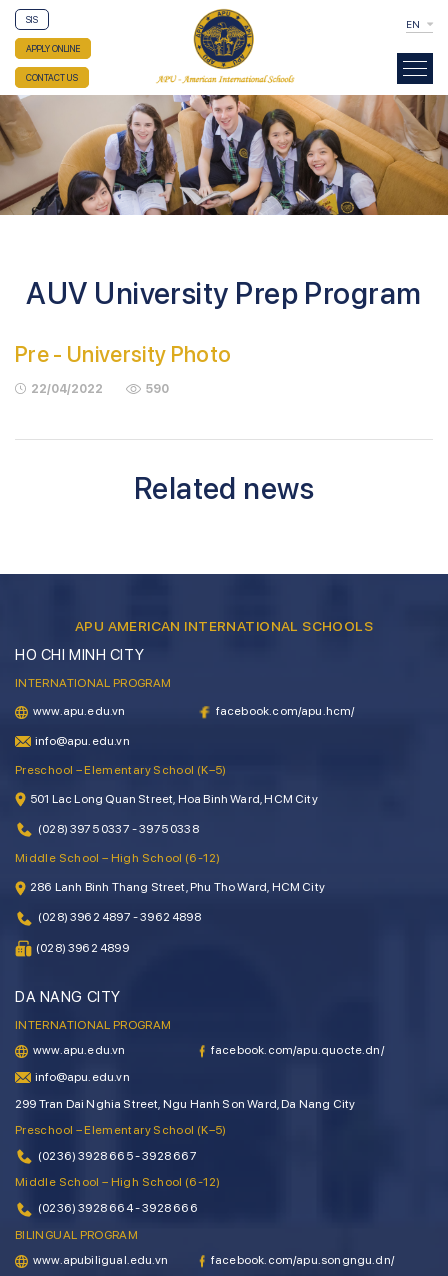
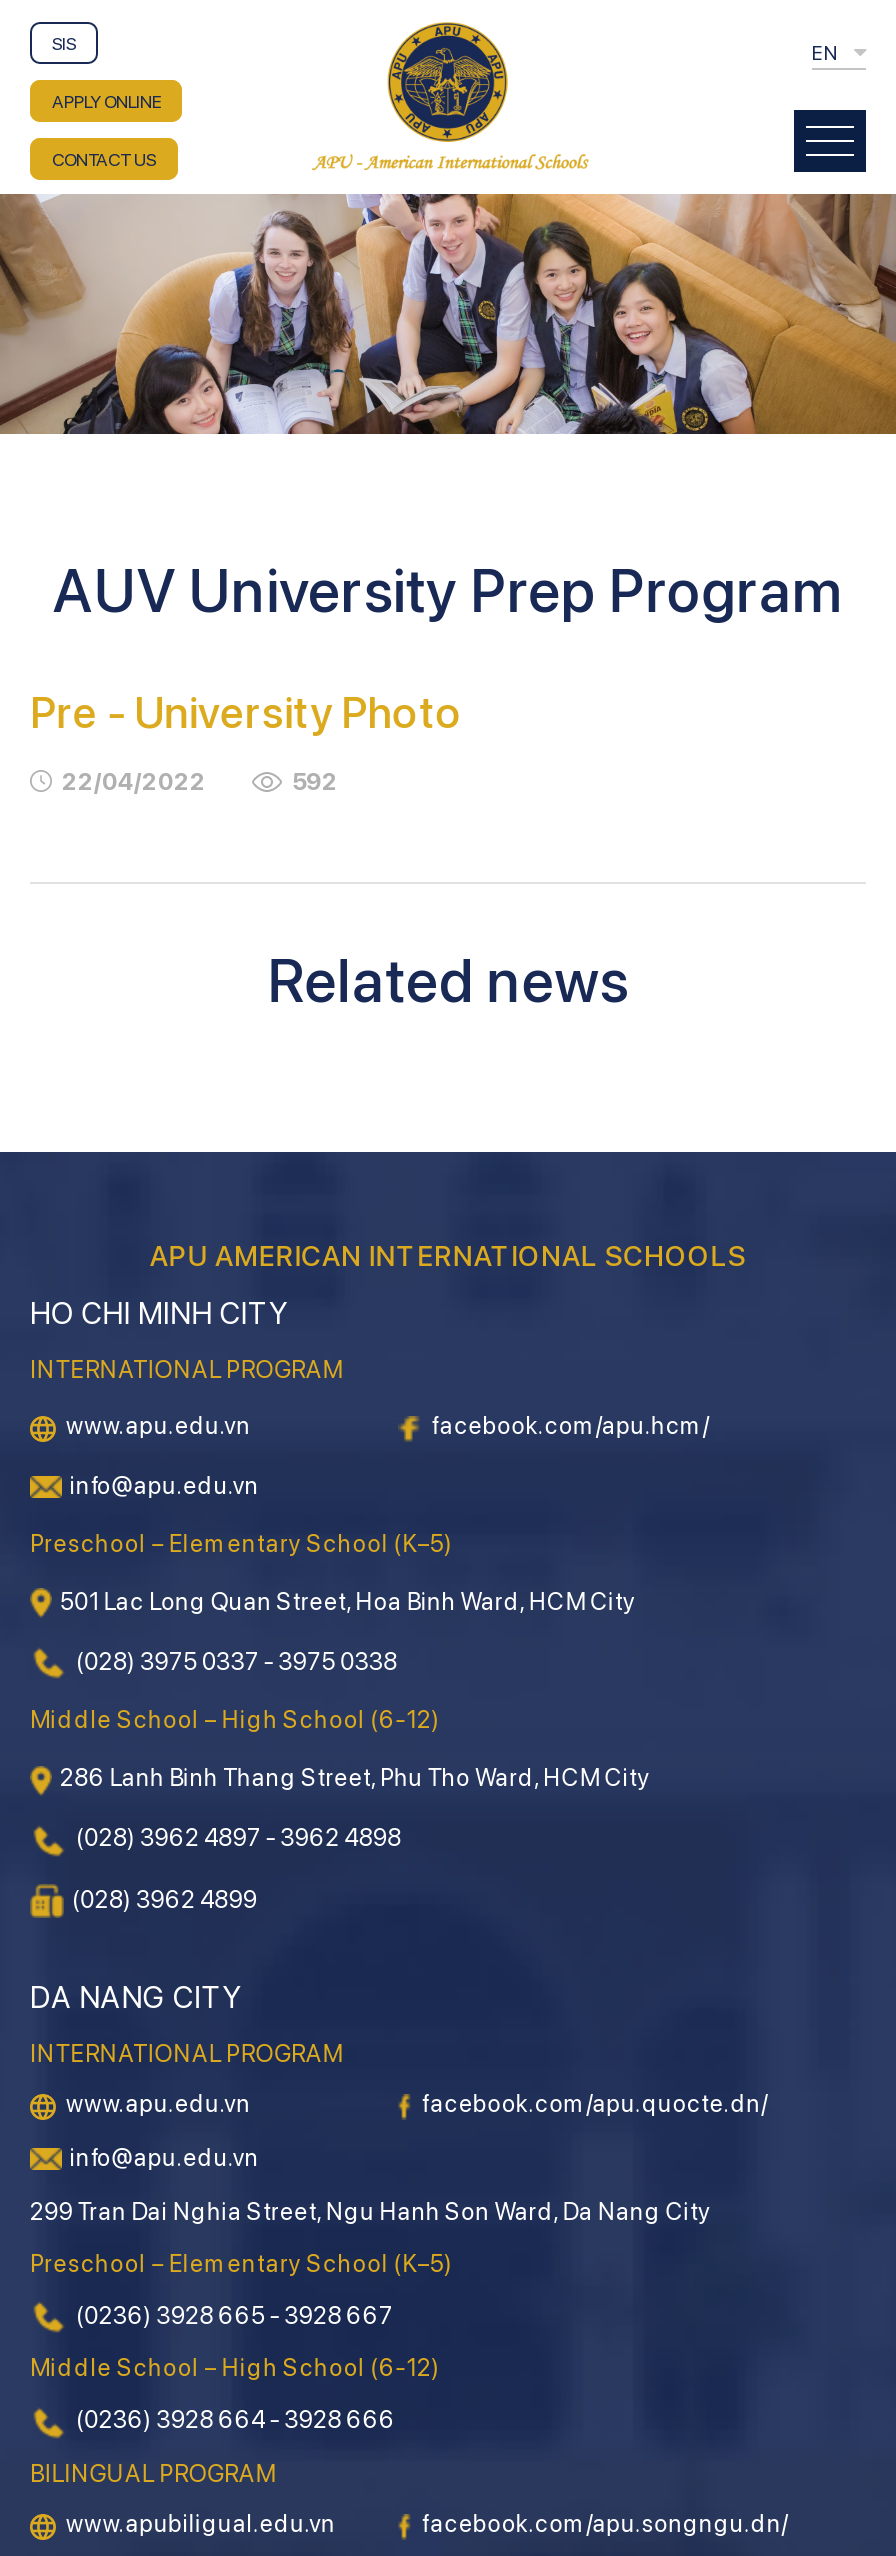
- 590
+ 592
